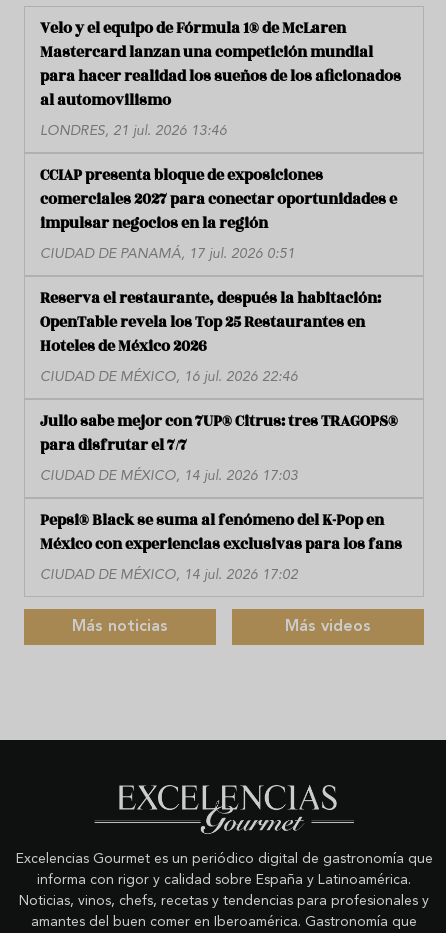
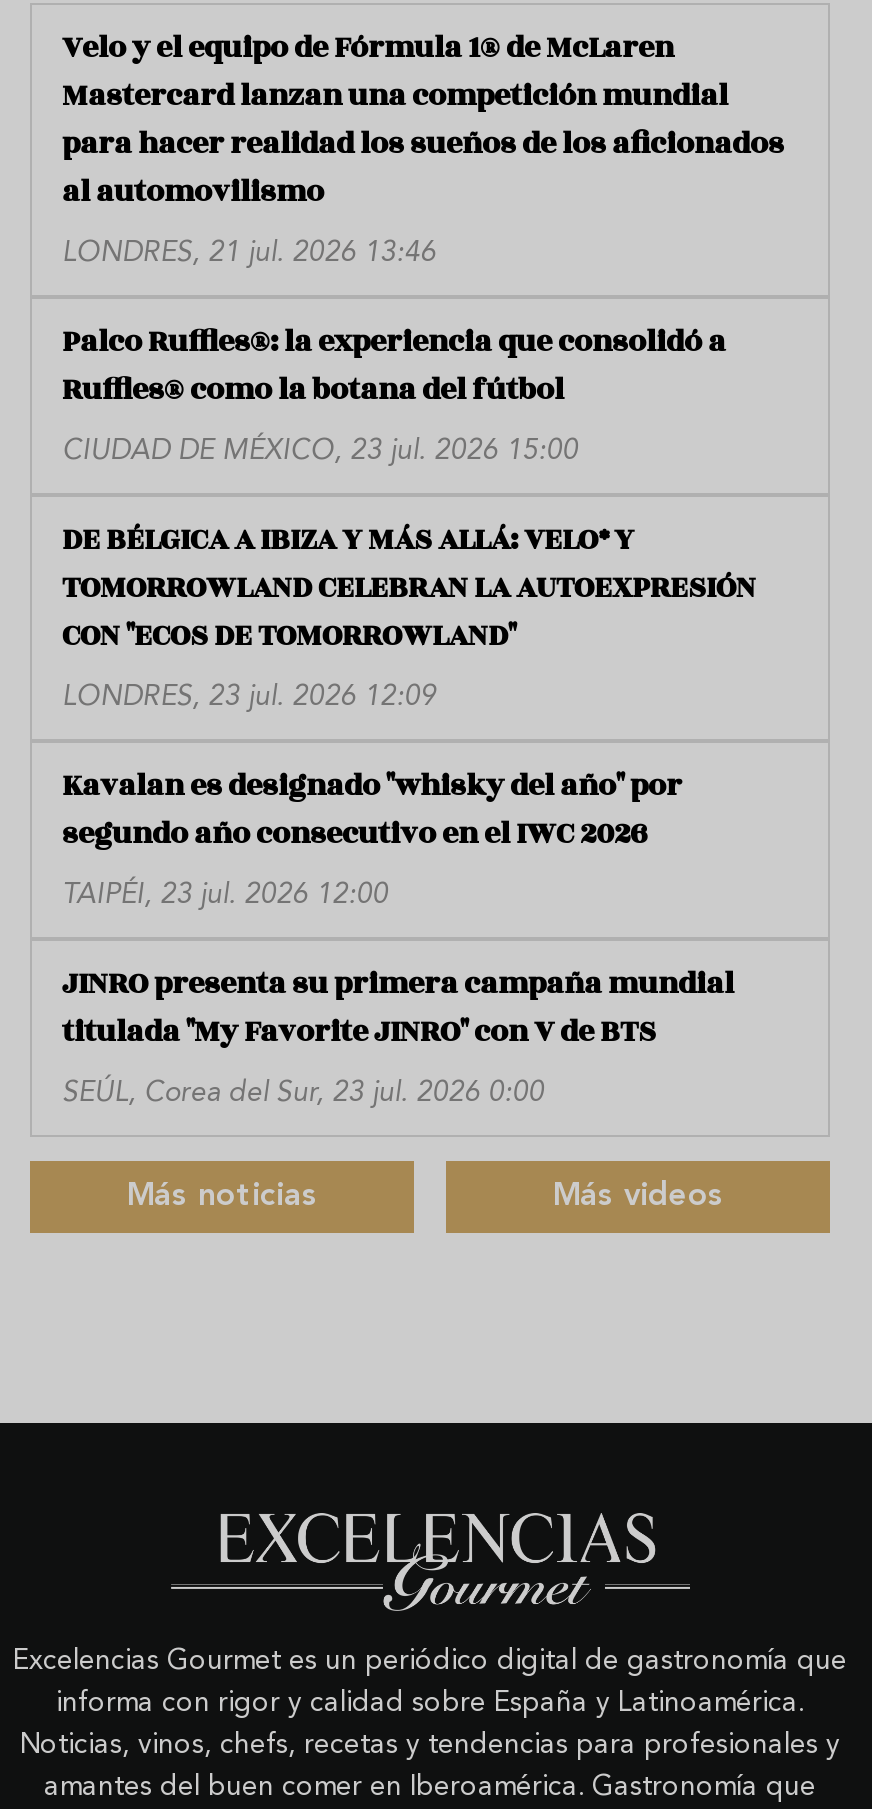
- CCIAP presenta bloque de exposiciones
- comerciales 2027 para conectar oportunidades e
- impulsar negocios en la región
+ Palco Ruffles®: la experiencia que consolidó a
+ Ruffles® como la botana del fútbol

- CIUDAD DE PANAMÁ, 17 jul. 2026 0:51
+ CIUDAD DE MÉXICO, 23 jul. 2026 15:00

- Reserva el restaurante, después la habitación:
- OpenTable revela los Top 25 Restaurantes en
- Hoteles de México 2026
+ DE BÉLGICA A IBIZA Y MÁS ALLÁ: VELO* Y
+ TOMORROWLAND CELEBRAN LA AUTOEXPRESIÓN
+ CON "ECOS DE TOMORROWLAND"

- CIUDAD DE MÉXICO, 16 jul. 2026 22:46
+ LONDRES, 23 jul. 2026 12:09

- Julio sabe mejor con 7UP® Citrus: tres TRAGOPS®
- para disfrutar el 7/7
+ Kavalan es designado "whisky del año" por
+ segundo año consecutivo en el IWC 2026

- CIUDAD DE MÉXICO, 14 jul. 2026 17:03
+ TAIPÉI, 23 jul. 2026 12:00

- Pepsi® Black se suma al fenómeno del K-Pop en
- México con experiencias exclusivas para los fans
+ JINRO presenta su primera campaña mundial
+ titulada "My Favorite JINRO" con V de BTS

- CIUDAD DE MÉXICO, 14 jul. 2026 17:02
+ SEÚL, Corea del Sur, 23 jul. 2026 0:00
